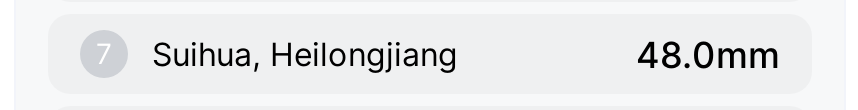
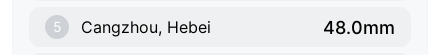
- 7
- Suihua, Heilongjiang
+ 5
+ Cangzhou, Hebei
